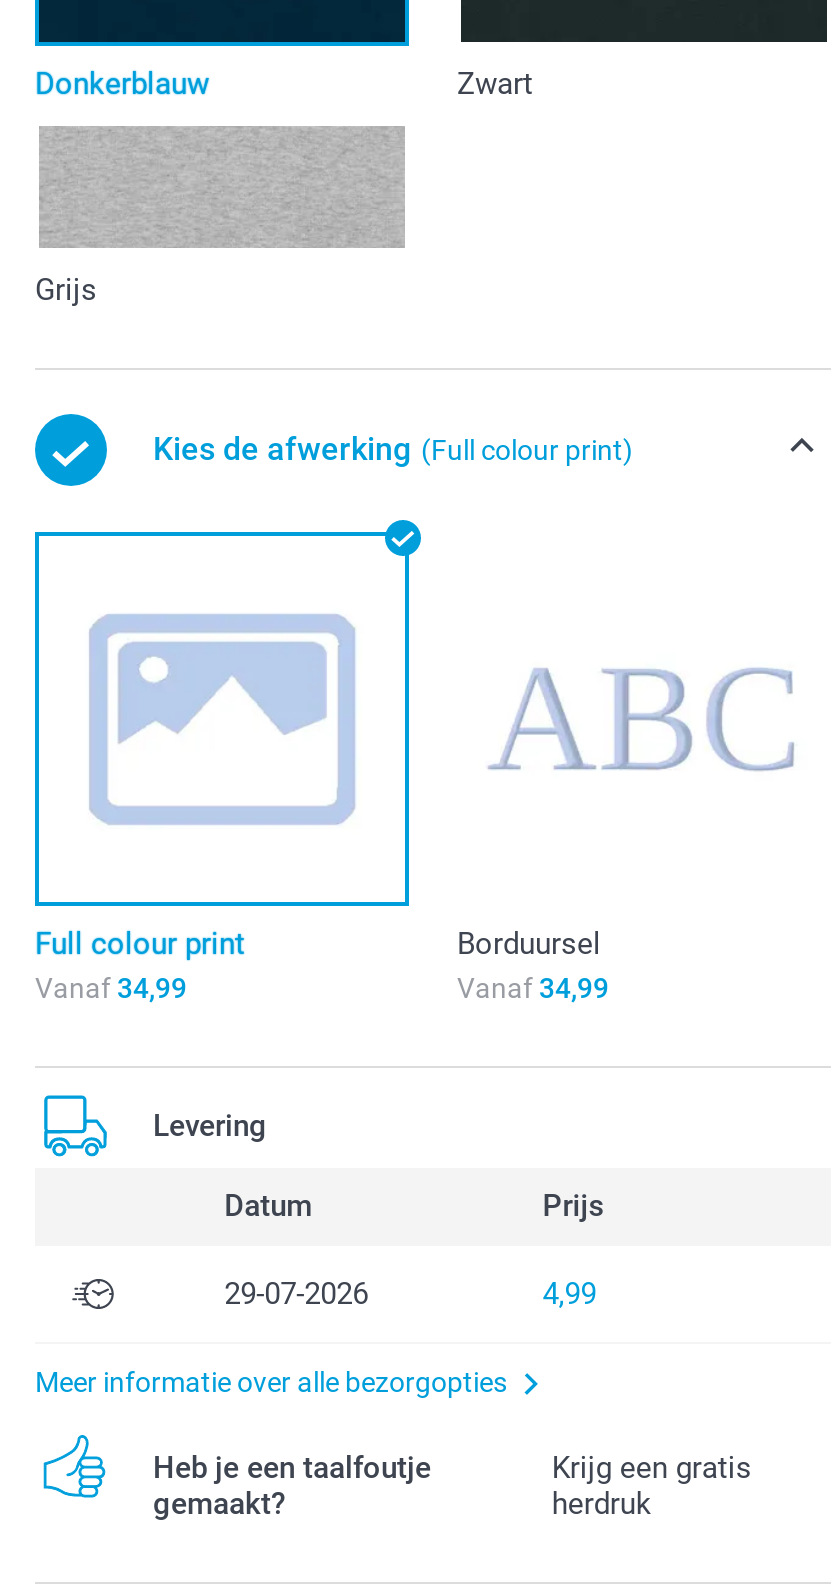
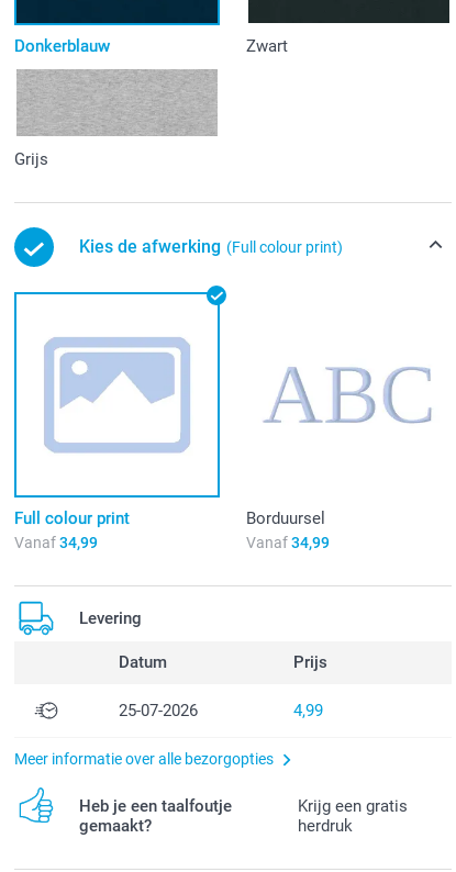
- 29-07-2026
+ 25-07-2026
